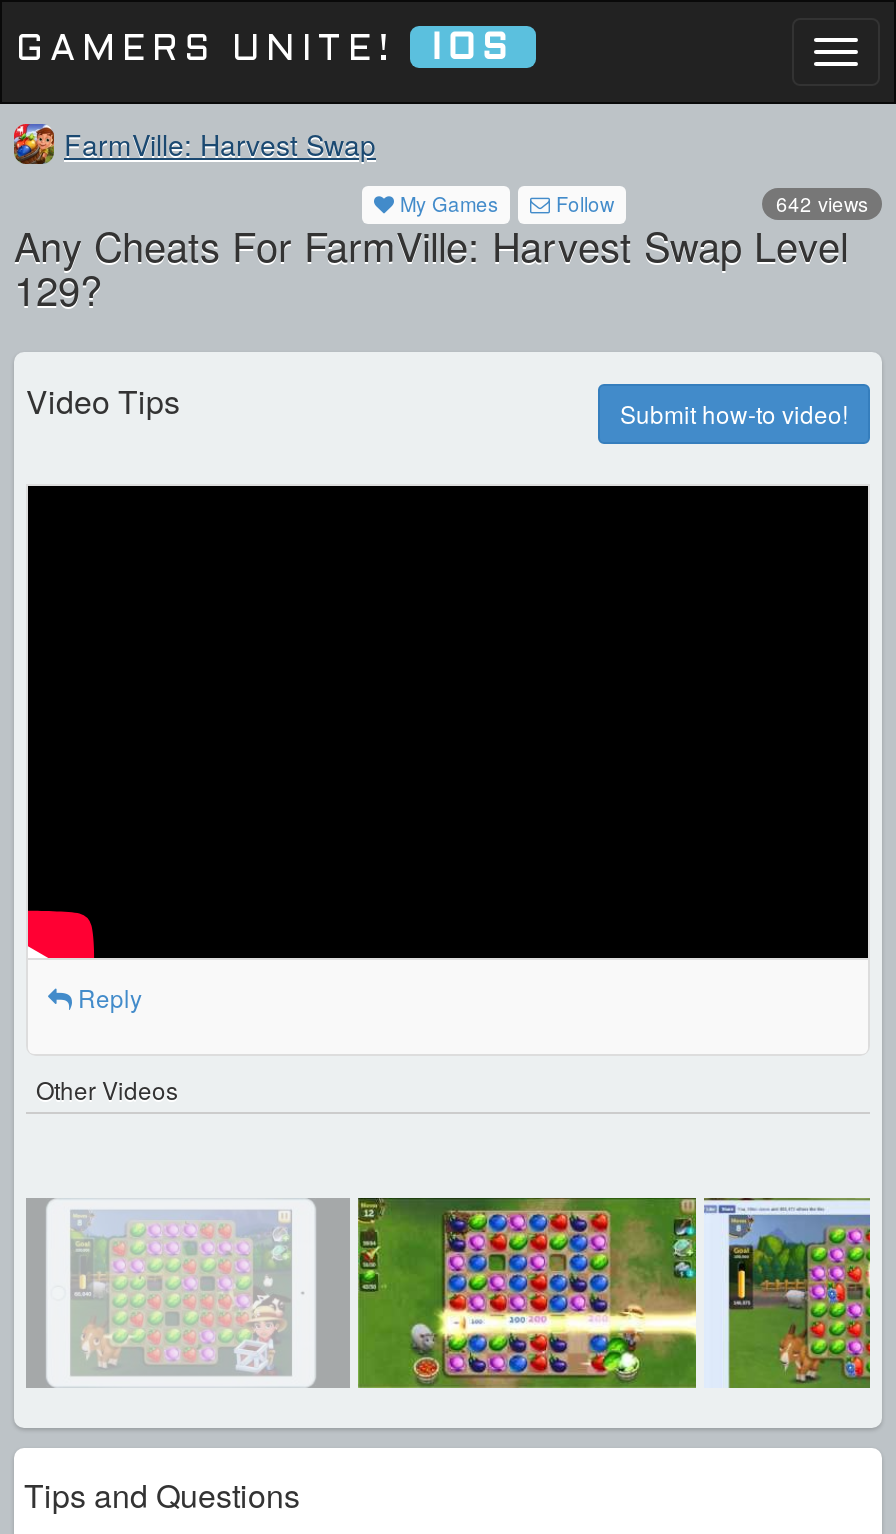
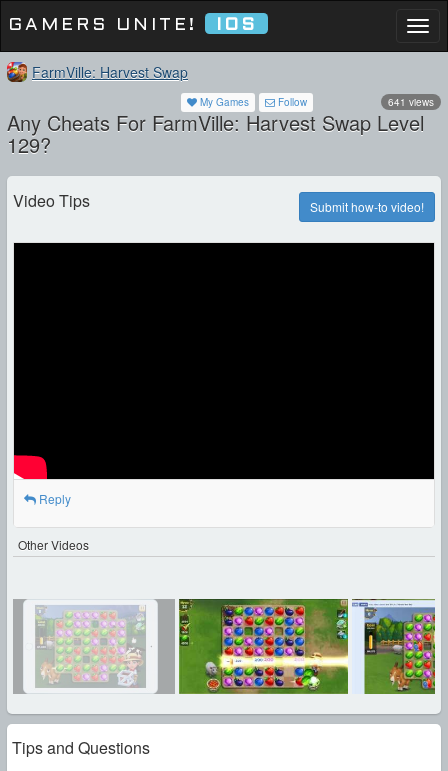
- 642 views
+ 641 views
